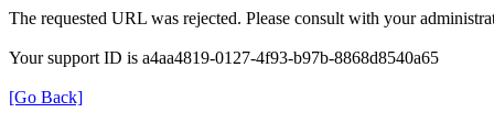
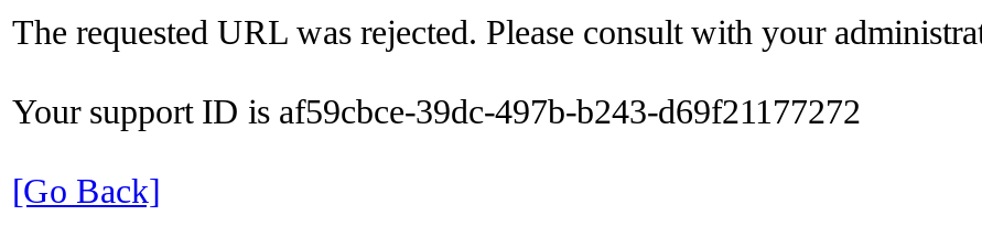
- Your support ID is a4aa4819-0127-4f93-b97b-8868d8540a65
+ Your support ID is af59cbce-39dc-497b-b243-d69f21177272
